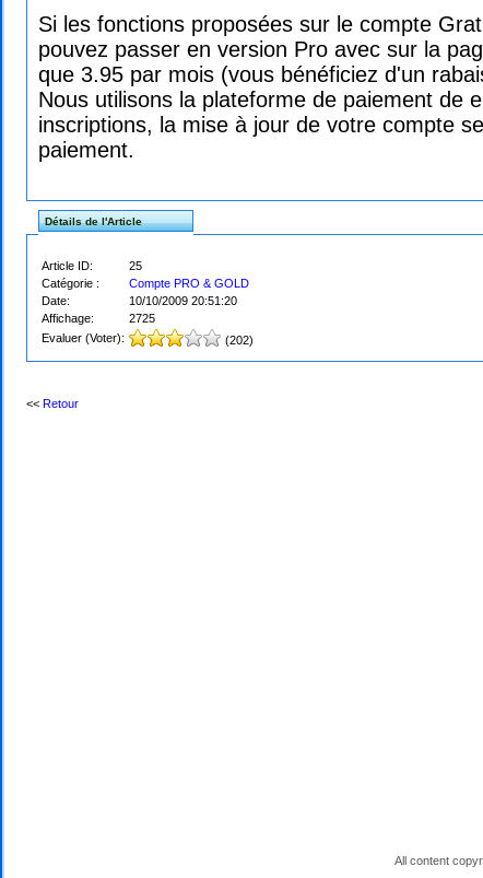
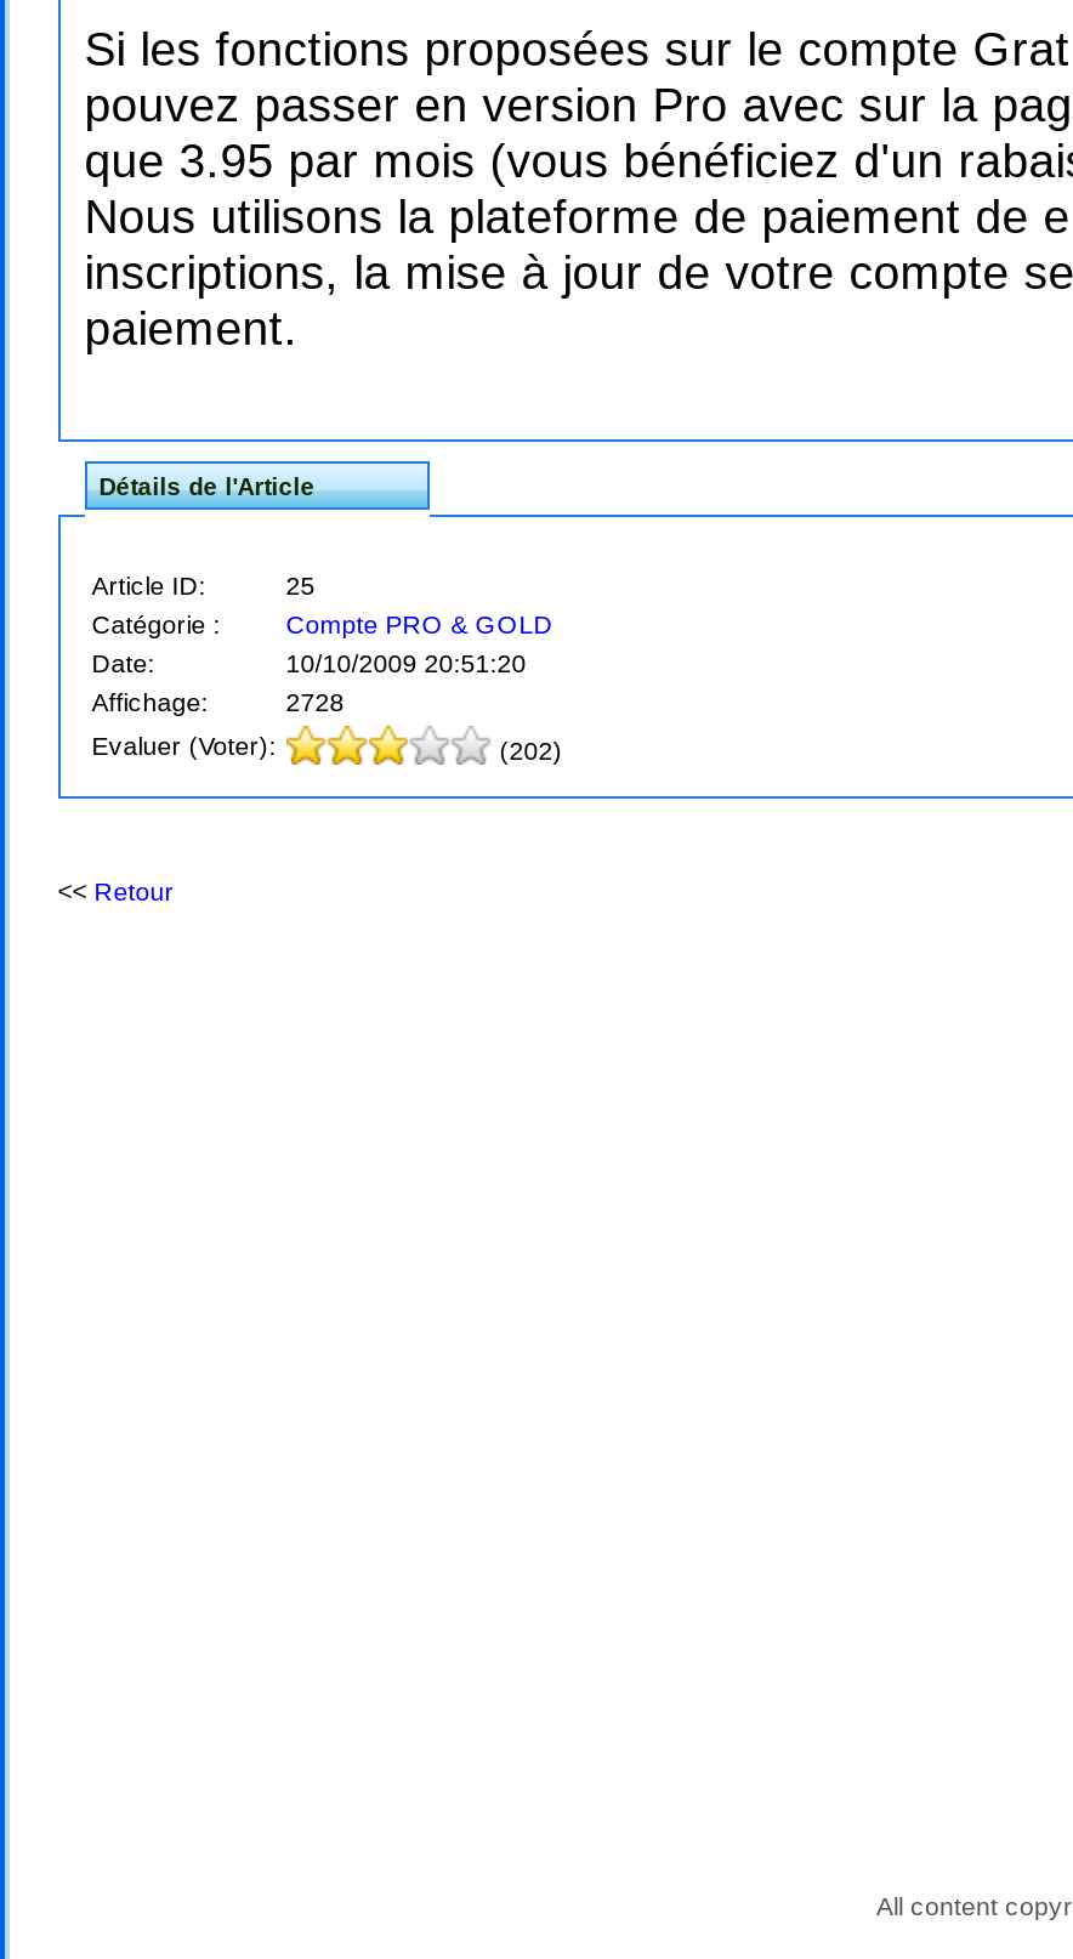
- 2725
+ 2728
